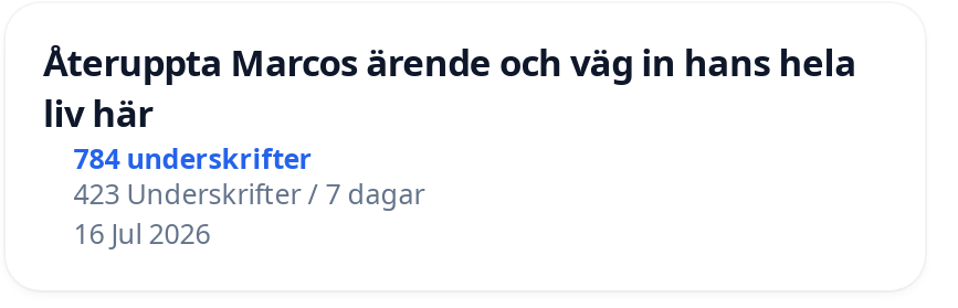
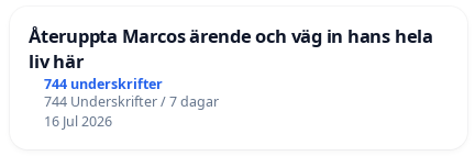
- 784 underskrifter
+ 744 underskrifter

- 423 Underskrifter / 7 dagar
+ 744 Underskrifter / 7 dagar
